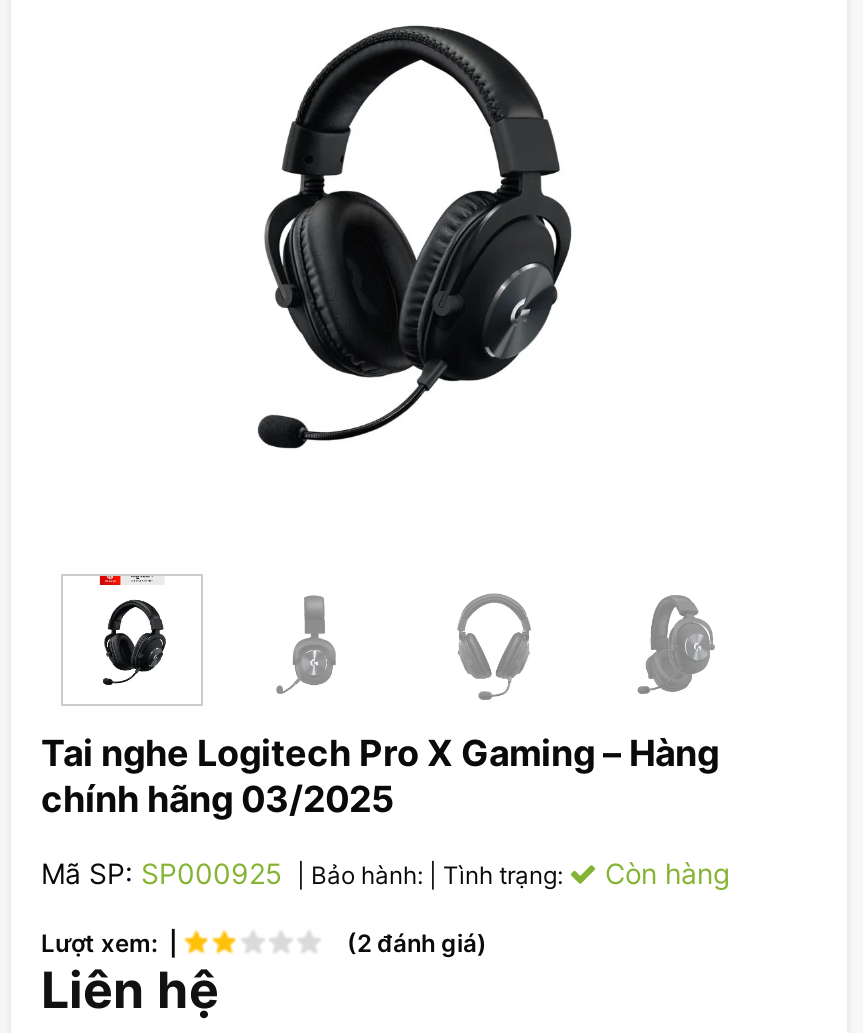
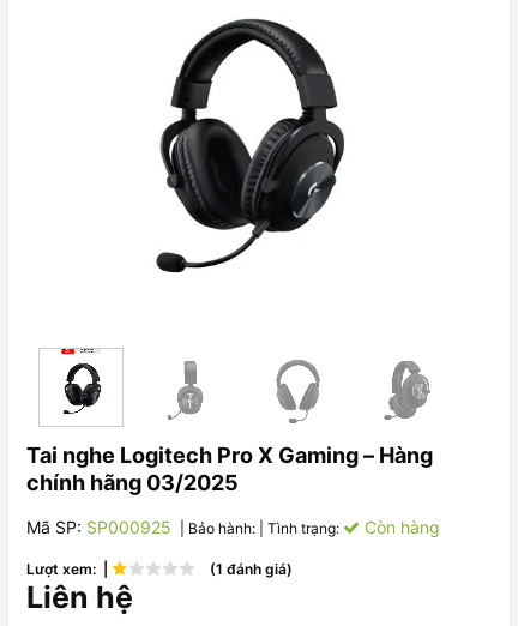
- (2 đánh giá)
+ (1 đánh giá)
